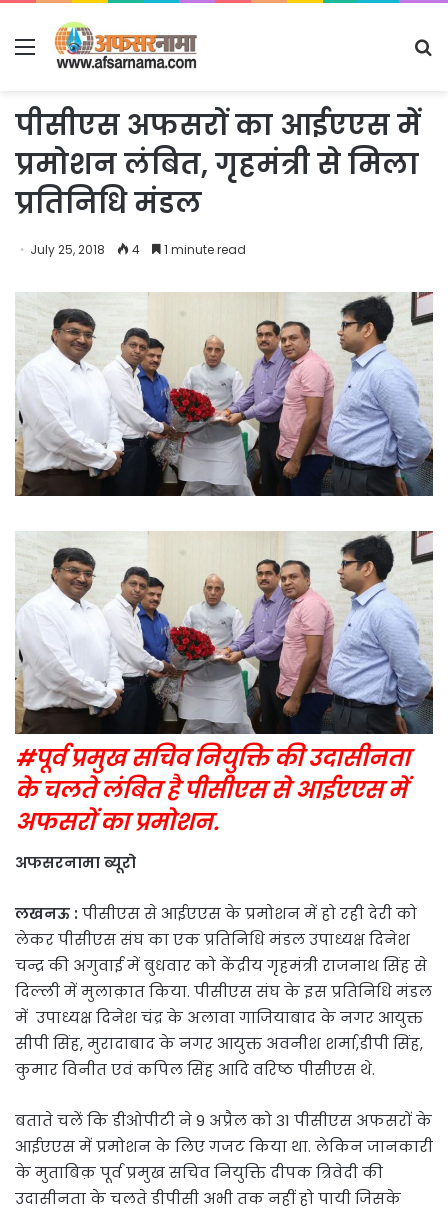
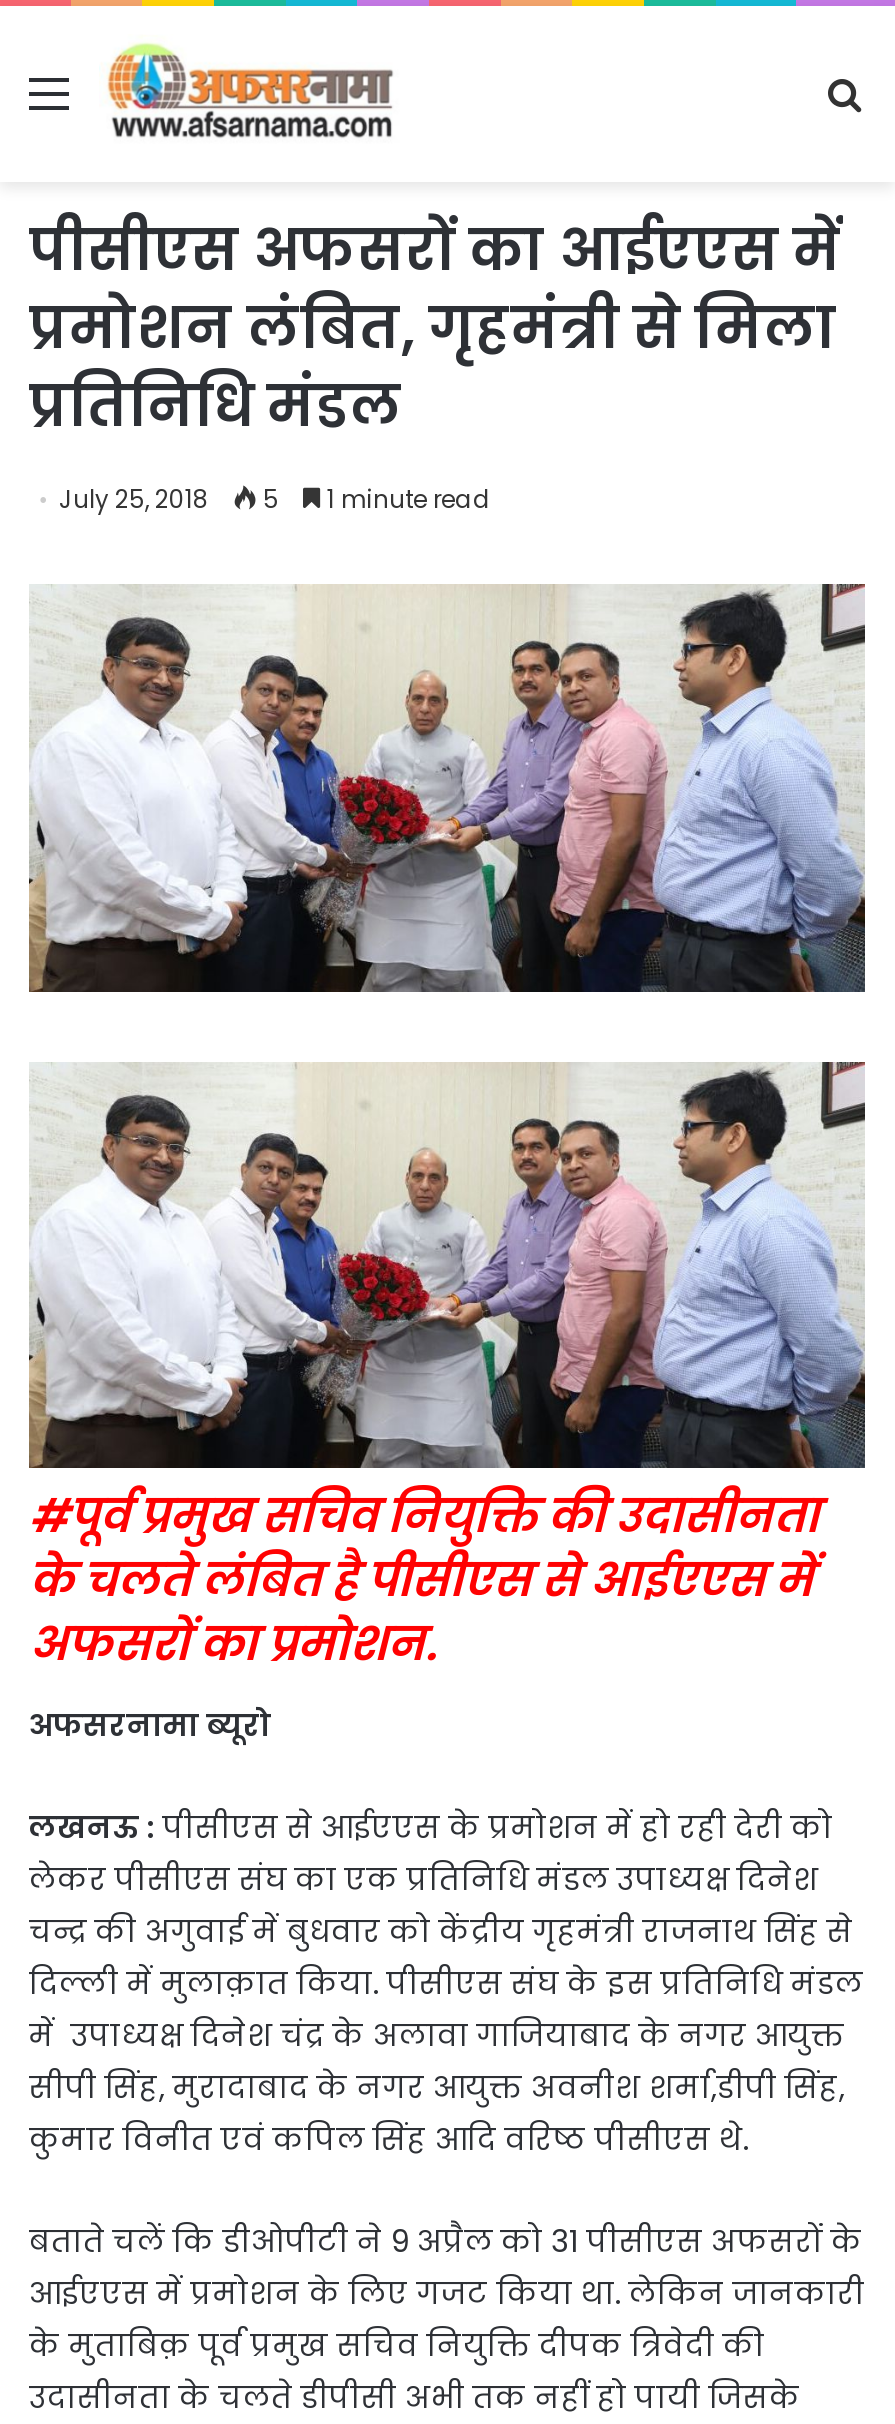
- July 25, 2018 4 1 minute read
+ July 25, 2018 5 1 minute read
